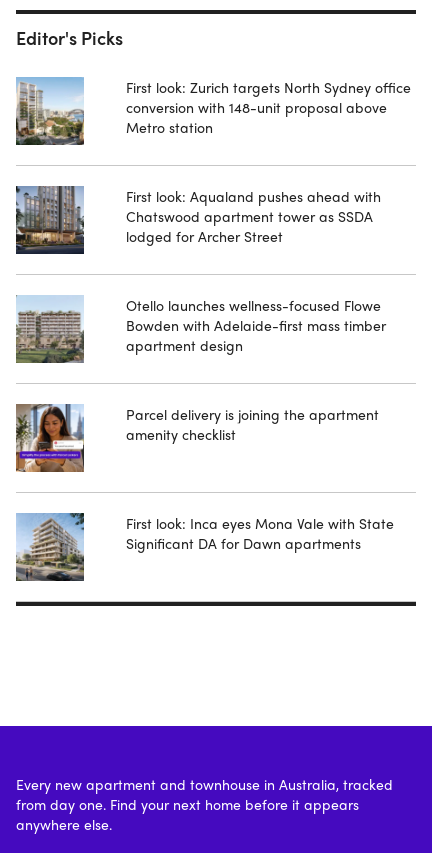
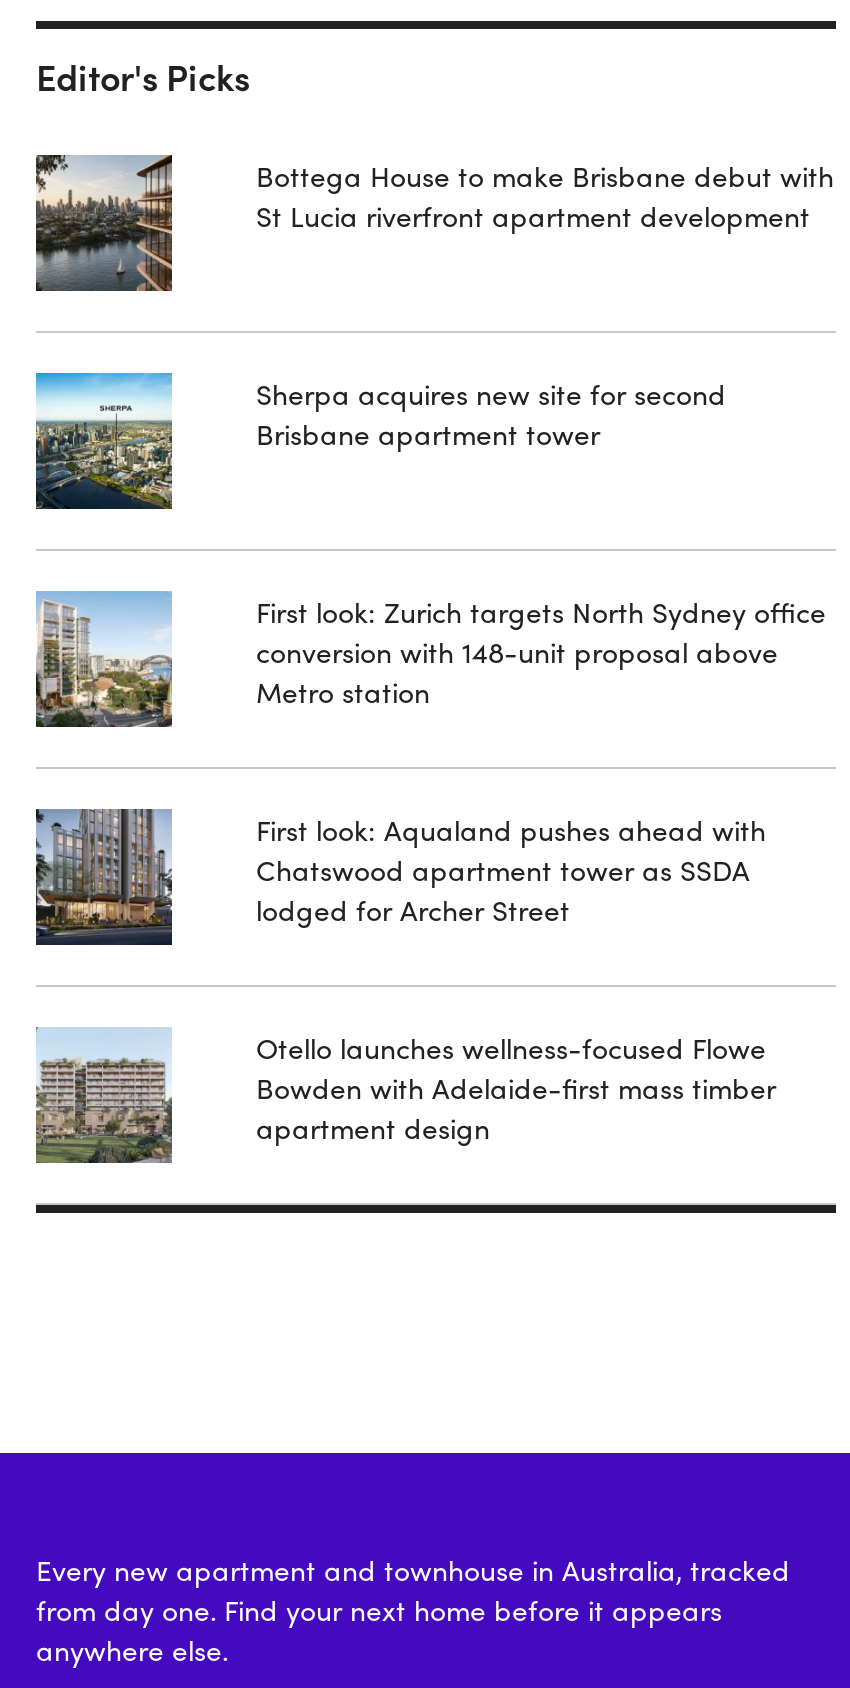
+ [image]

+ [image]

+ Bottega House to make Brisbane debut with
+ St Lucia riverfront apartment development

+ Sherpa acquires new site for second
+ Brisbane apartment tower

moved down: [image] | First look: Zurich targets North Sydney office | conversion with 148-unit proposal above | ... | Bowden with Adelaide-first mass timber | apartment design

- [image]

- Parcel delivery is joining the apartment
- amenity checklist

- [image]

- First look: Inca eyes Mona Vale with State
- Significant DA for Dawn apartments
